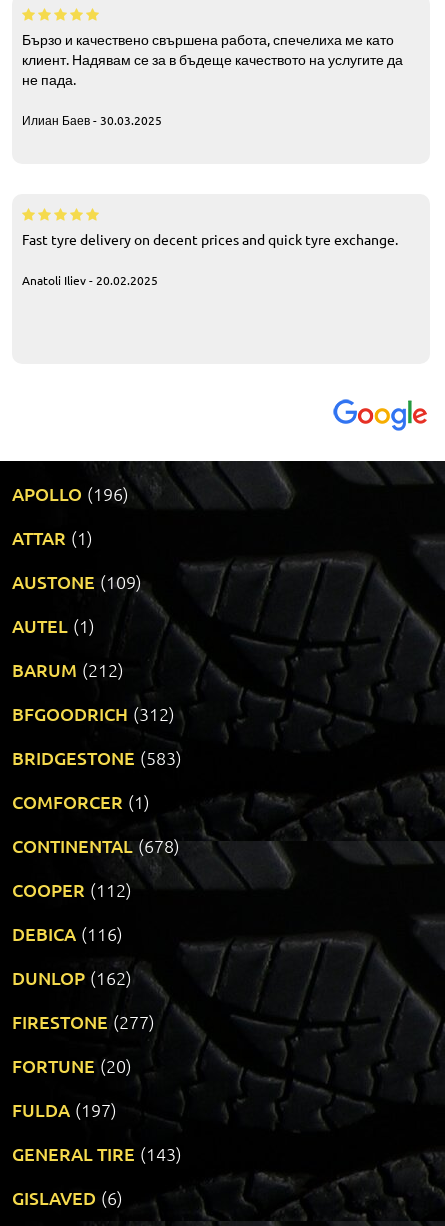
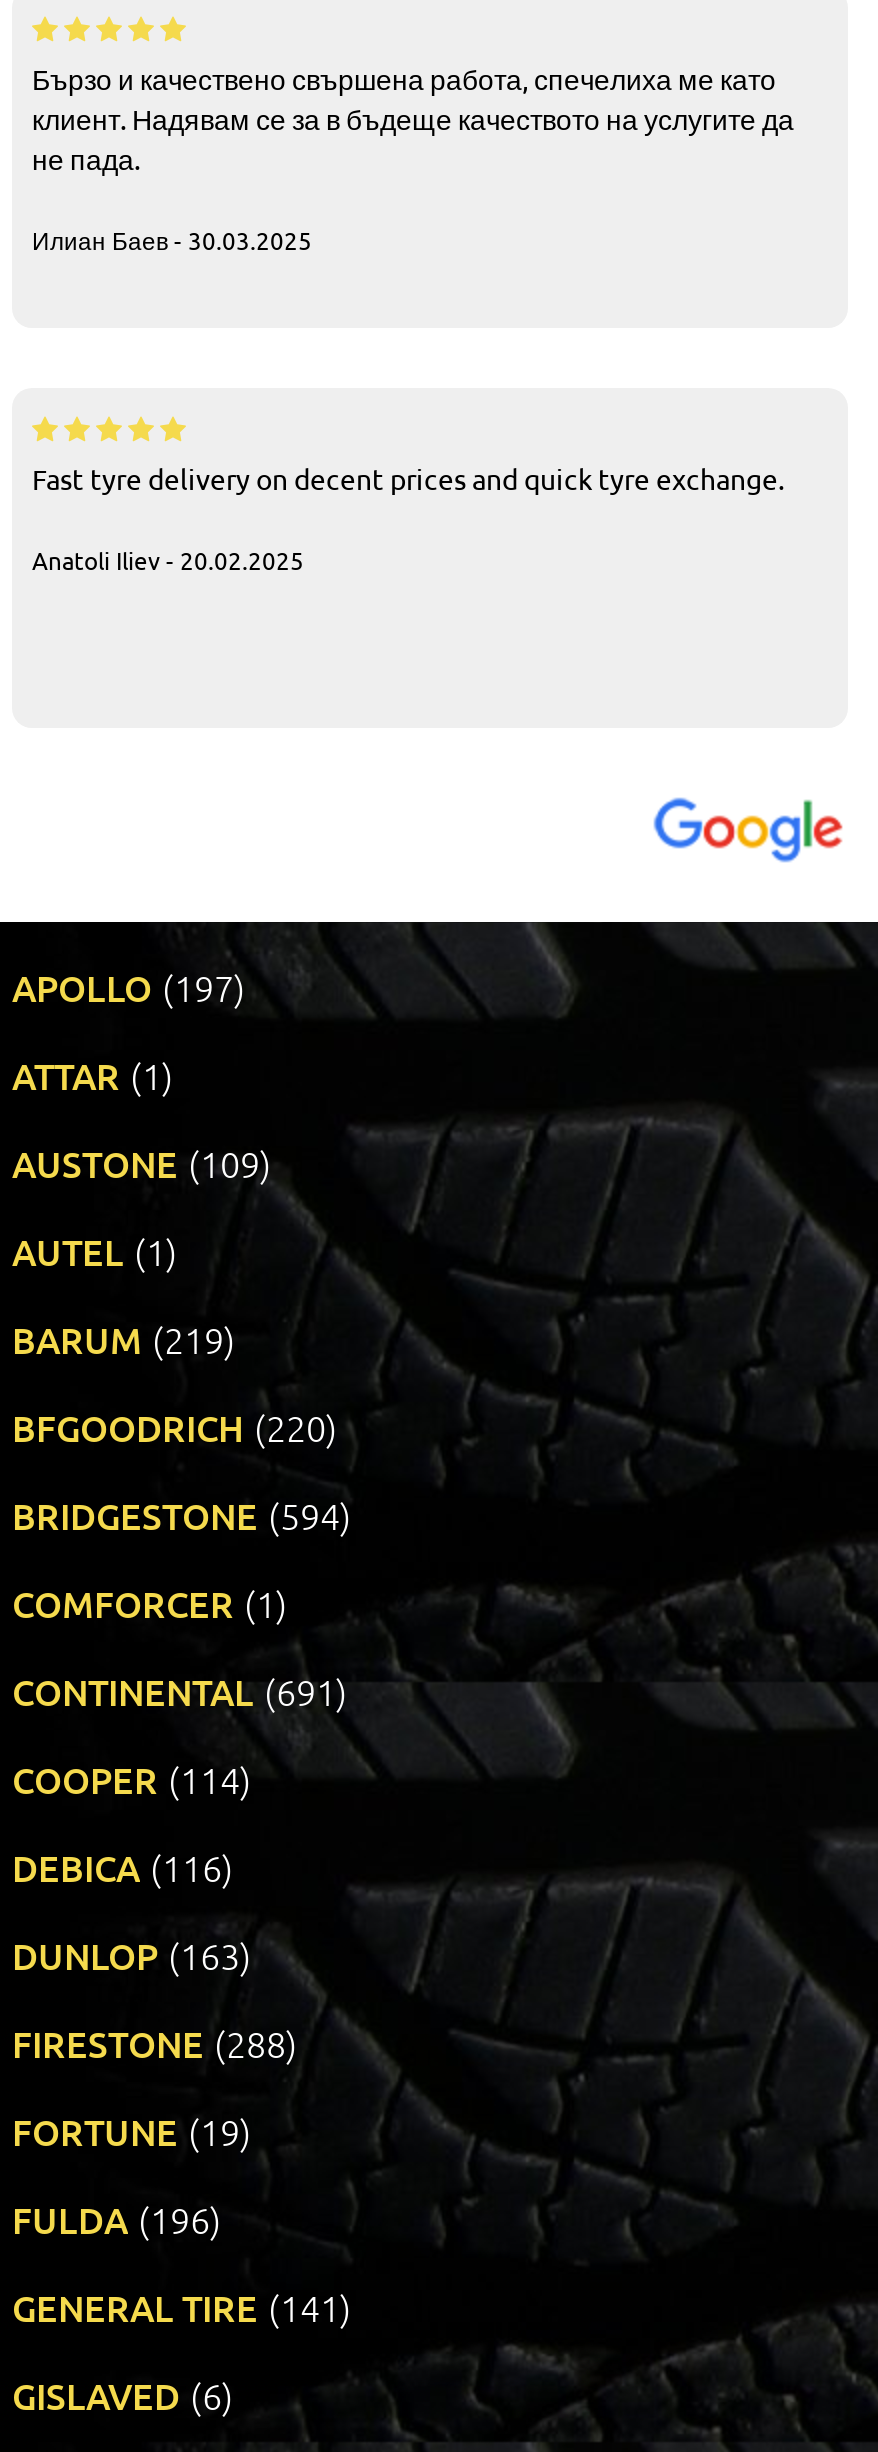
- APOLLO (196)
+ APOLLO (197)

- BARUM (212)
+ BARUM (219)

- BFGOODRICH (312)
+ BFGOODRICH (220)

- BRIDGESTONE (583)
+ BRIDGESTONE (594)

- CONTINENTAL (678)
+ CONTINENTAL (691)

- COOPER (112)
+ COOPER (114)

- DUNLOP (162)
+ DUNLOP (163)

- FIRESTONE (277)
+ FIRESTONE (288)

- FORTUNE (20)
+ FORTUNE (19)

- FULDA (197)
+ FULDA (196)

- GENERAL TIRE (143)
+ GENERAL TIRE (141)
